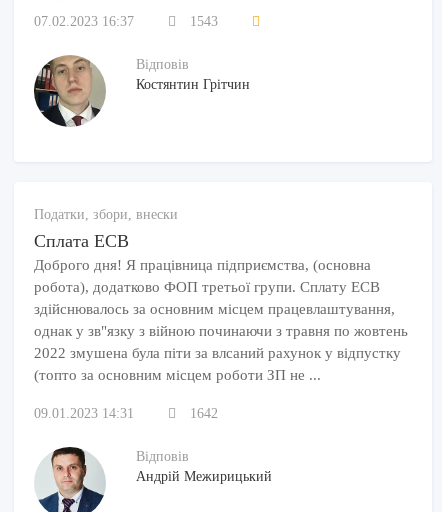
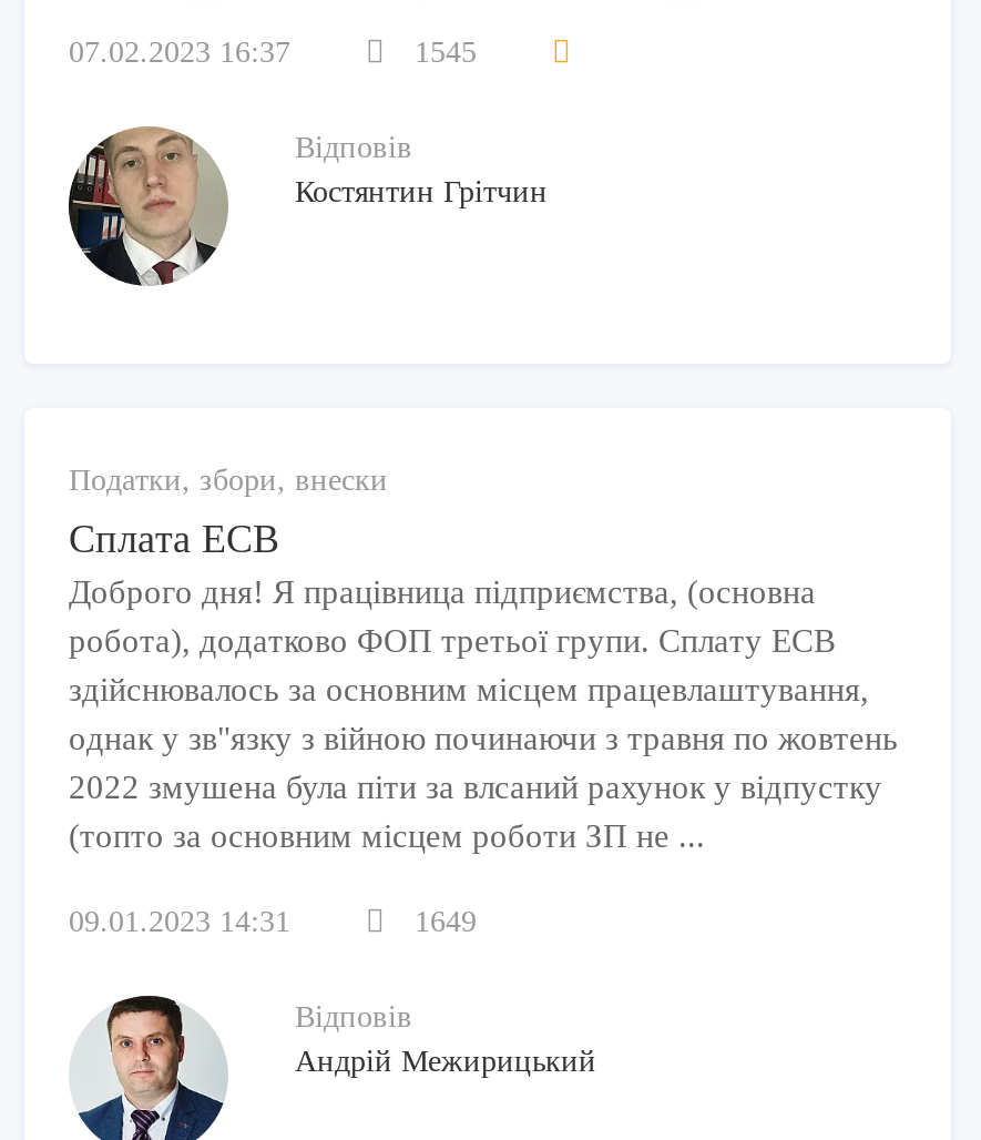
- 1543
+ 1545

- 1642
+ 1649
